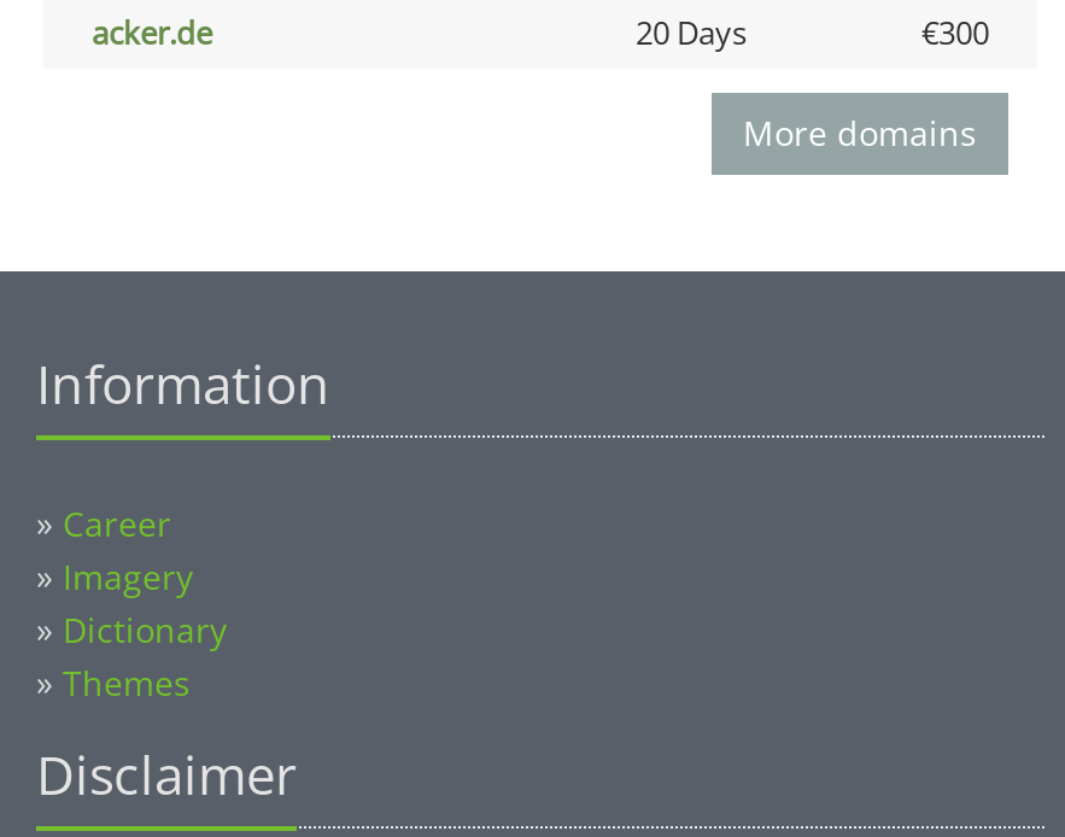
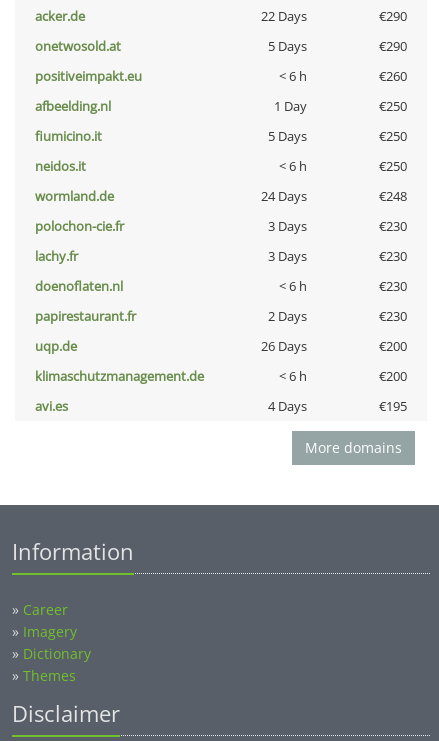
- 20 Days
- €300
+ 22 Days
+ €290
+ onetwosold.at
+ 5 Days
+ €290
+ positiveimpakt.eu
+ < 6 h
+ €260
+ afbeelding.nl
+ 1 Day
+ €250
+ fiumicino.it
+ 5 Days
+ €250
+ neidos.it
+ < 6 h
+ €250
+ wormland.de
+ 24 Days
+ €248
+ polochon-cie.fr
+ 3 Days
+ €230
+ lachy.fr
+ 3 Days
+ €230
+ doenoflaten.nl
+ < 6 h
+ €230
+ papirestaurant.fr
+ 2 Days
+ €230
+ uqp.de
+ 26 Days
+ €200
+ klimaschutzmanagement.de
+ < 6 h
+ €200
+ avi.es
+ 4 Days
+ €195
